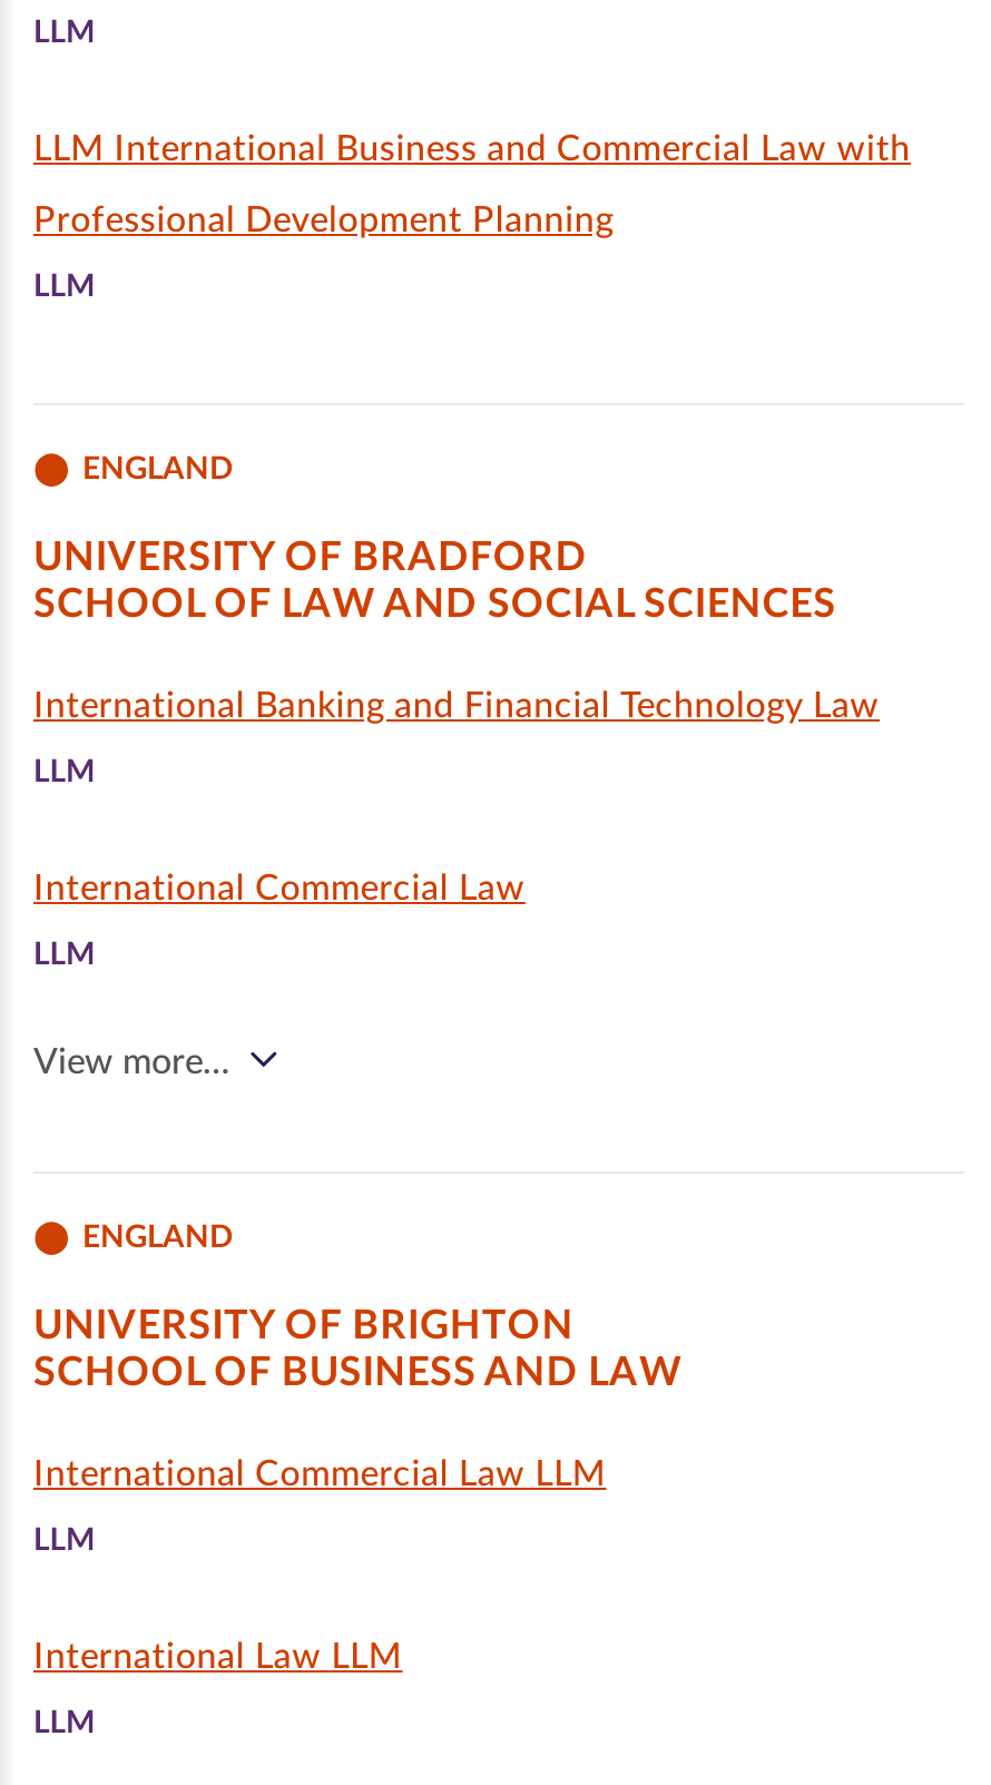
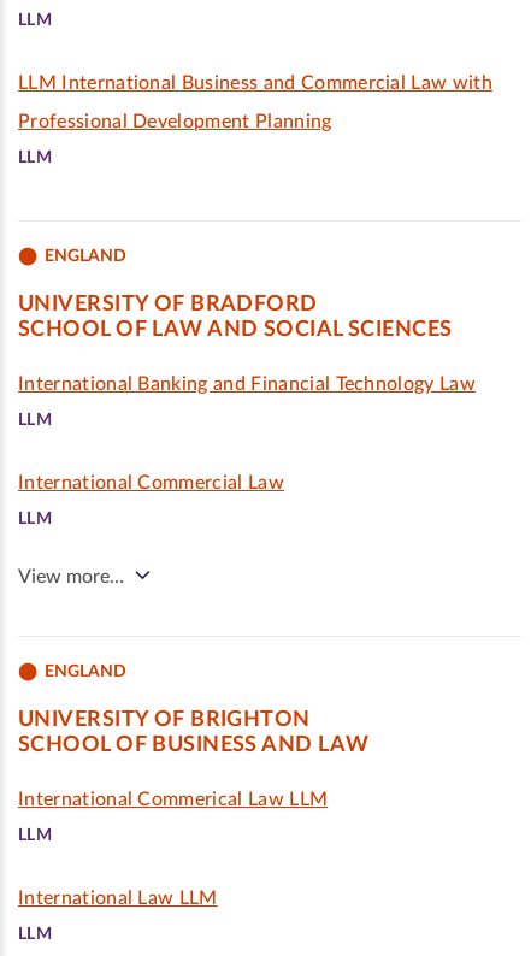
- International Commercial Law LLM
+ International Commerical Law LLM
